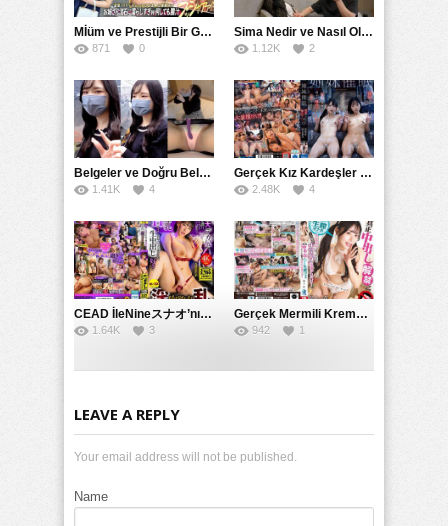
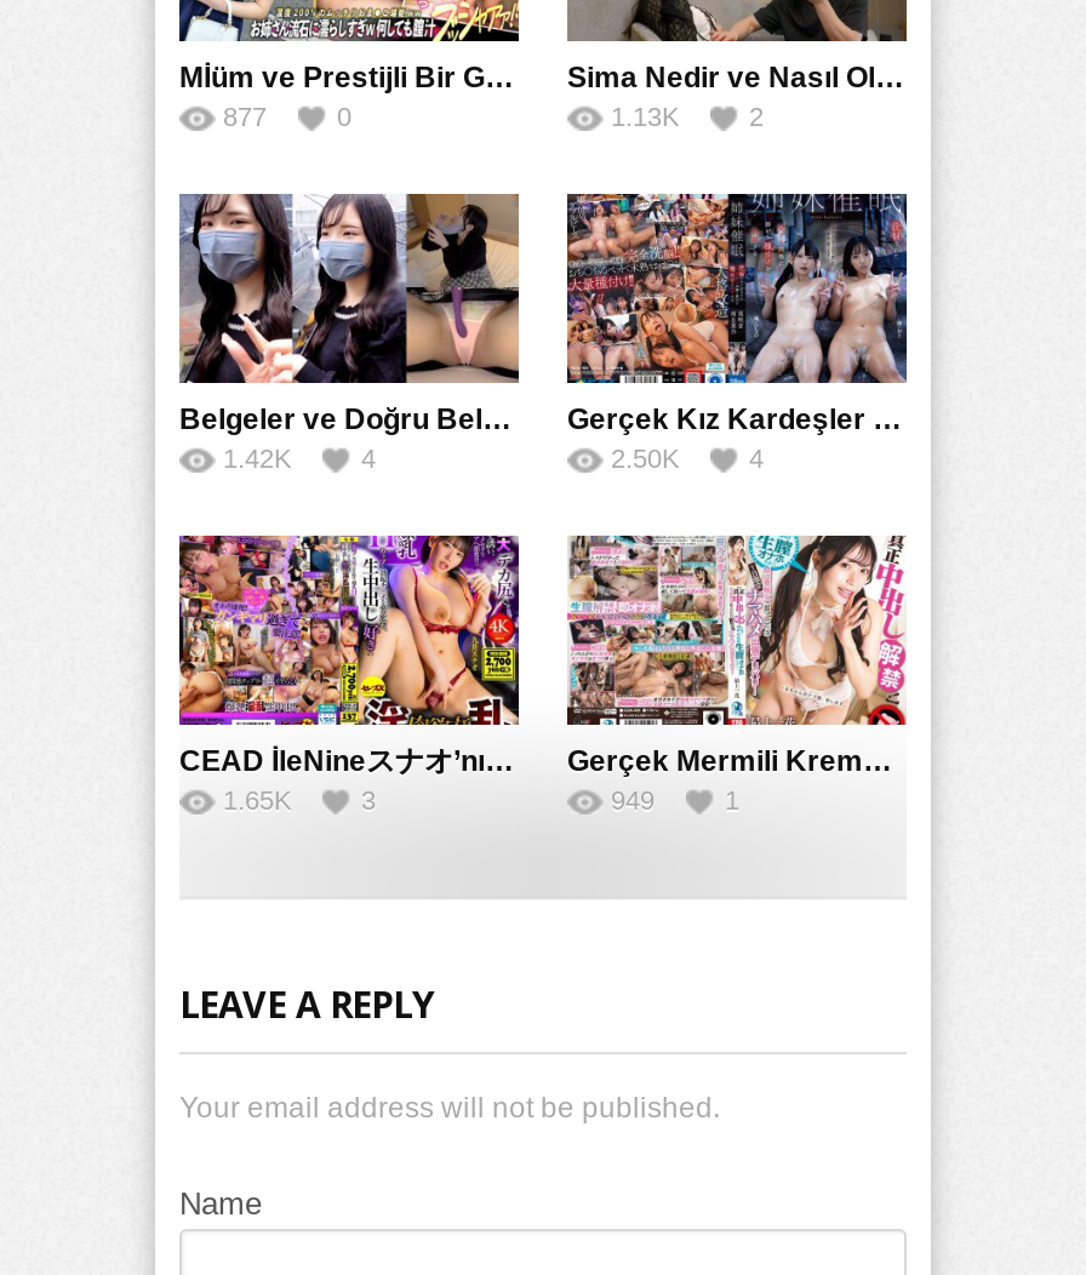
- 871
+ 877

- 1.12K
+ 1.13K

- 1.41K
+ 1.42K

- 2.48K
+ 2.50K

- 1.64K
+ 1.65K

- 942
+ 949
